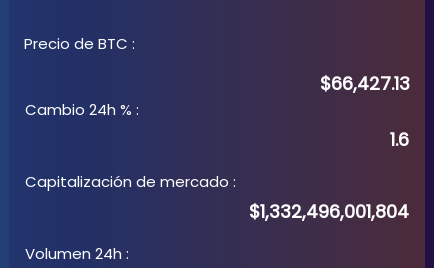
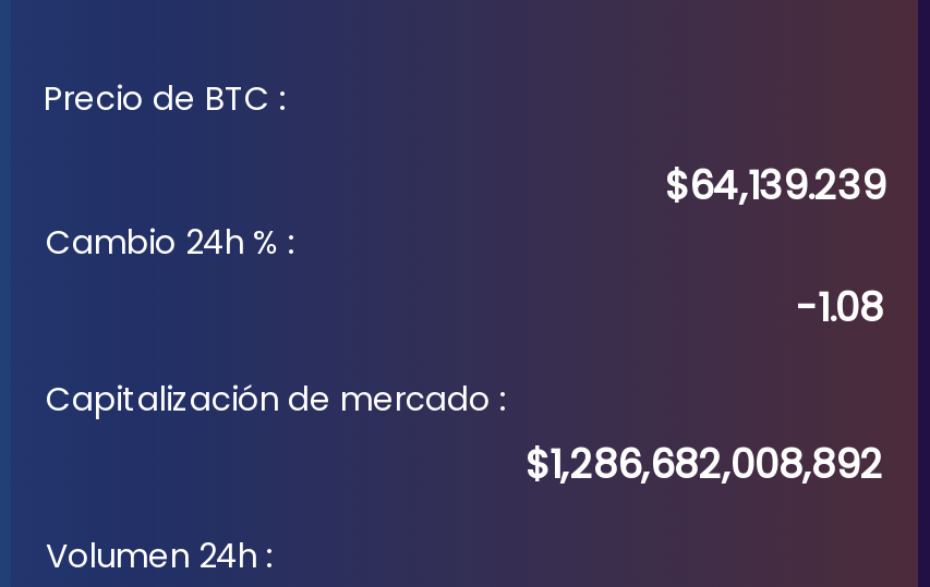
- $66,427.13
+ $64,139.239

- 1.6
+ -1.08

- $1,332,496,001,804
+ $1,286,682,008,892
